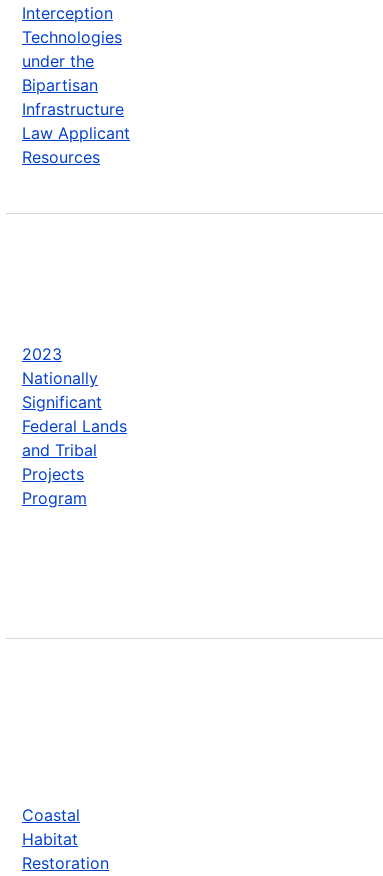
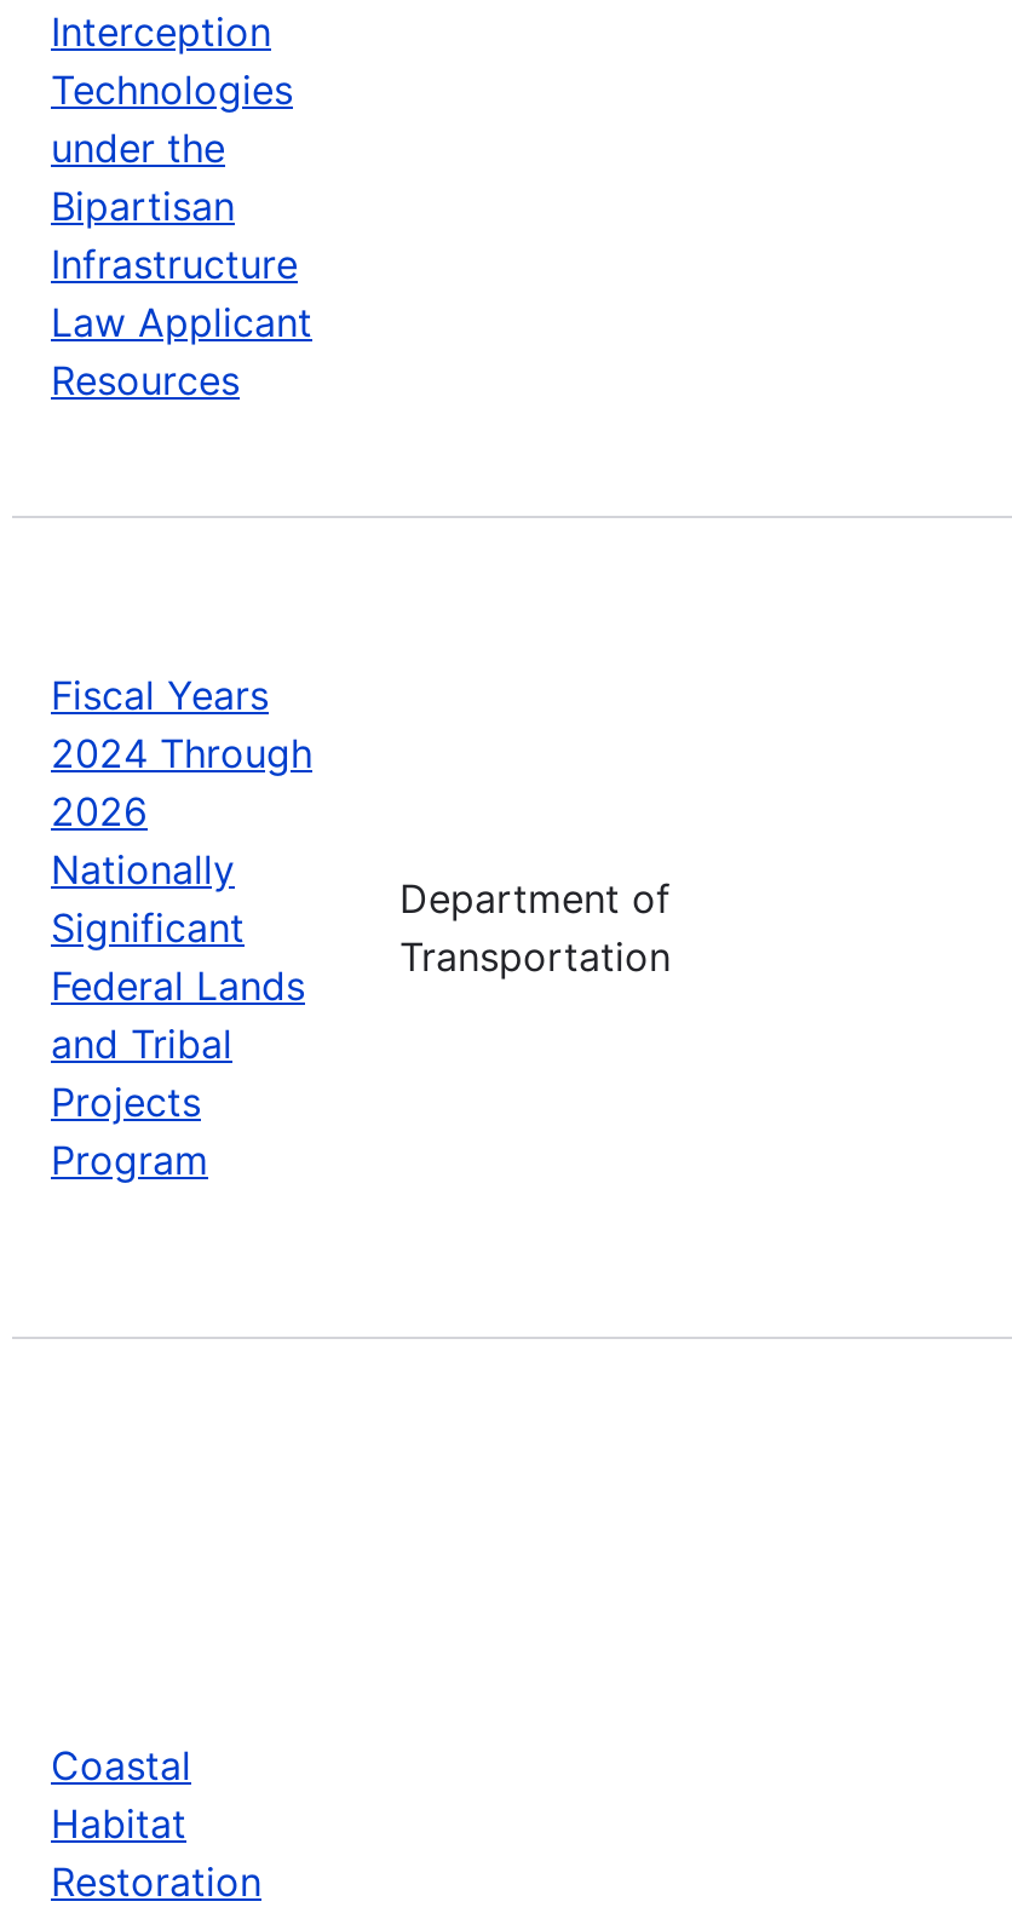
- 2023
+ Fiscal Years
+ 2024 Through
+ 2026

+ Department of
+ Transportation
